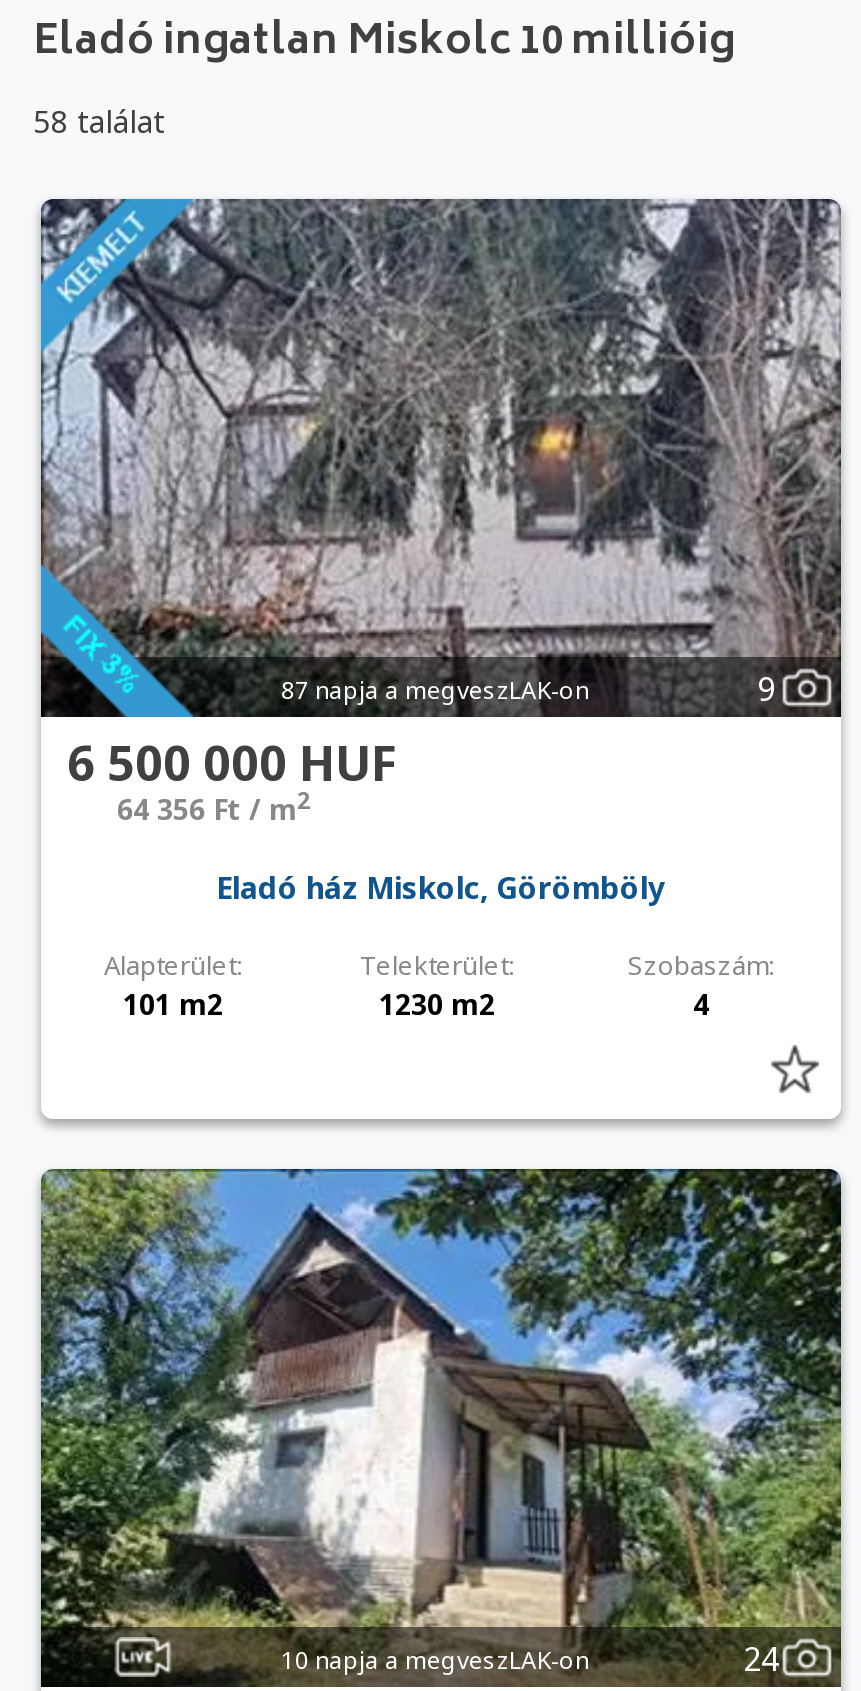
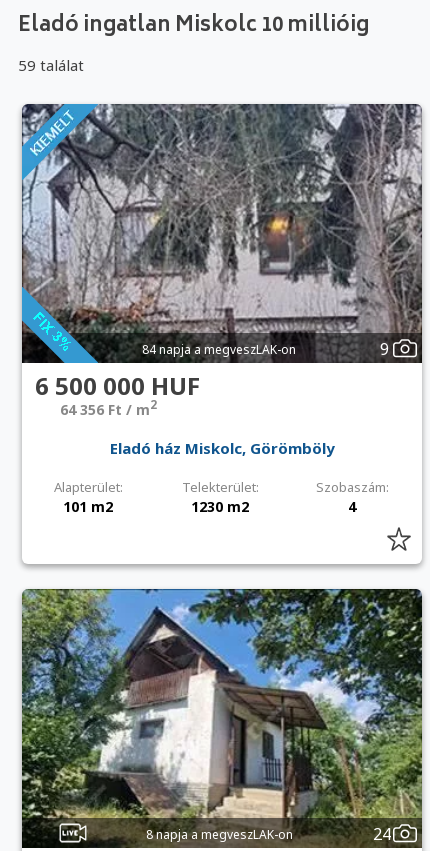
- 58 találat
+ 59 találat

- 87 napja a megveszLAK-on
+ 84 napja a megveszLAK-on

- 10 napja a megveszLAK-on
+ 8 napja a megveszLAK-on
